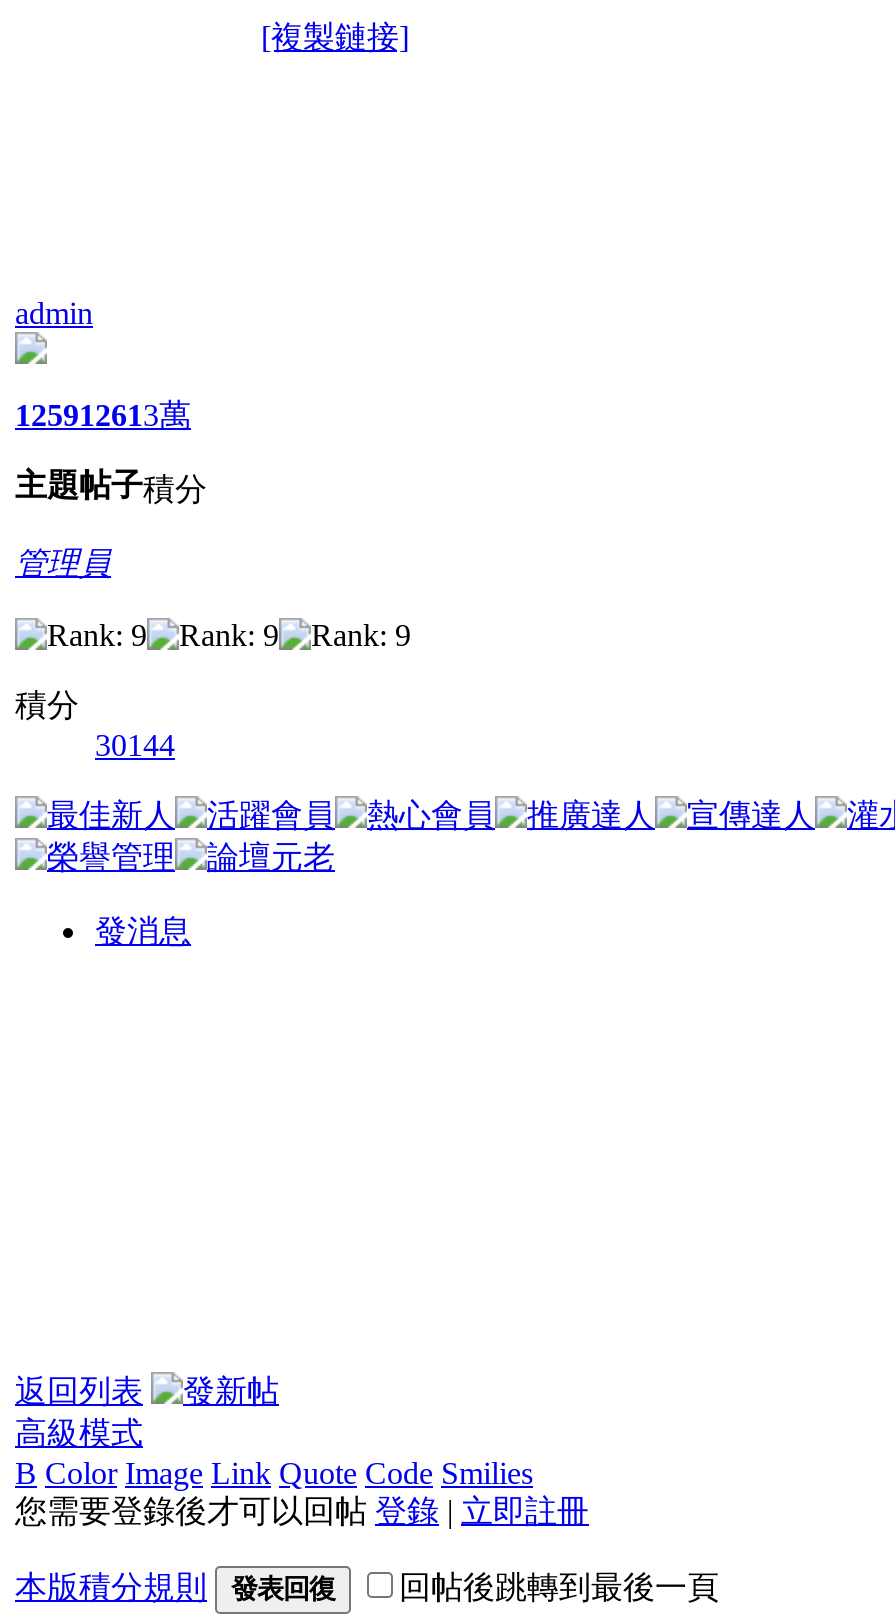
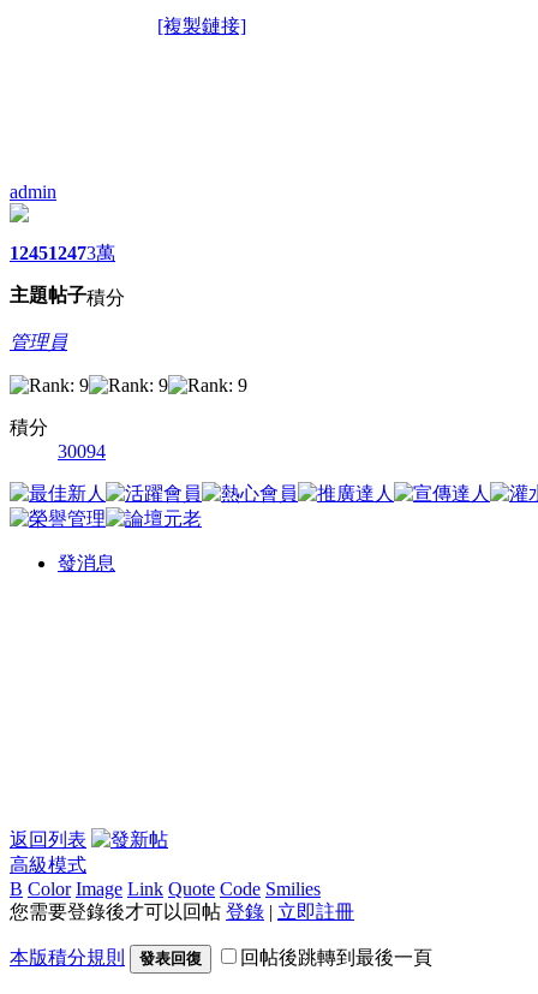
- 1259
+ 1245

- 1261
+ 1247

- 30144
+ 30094
